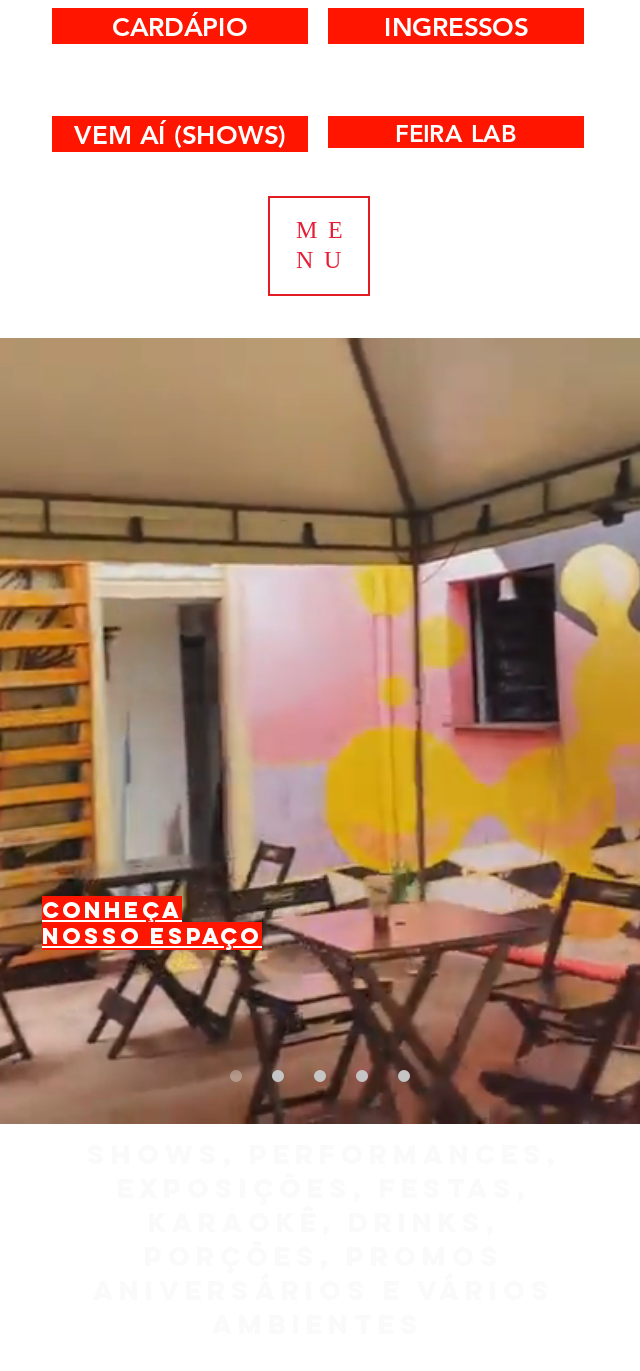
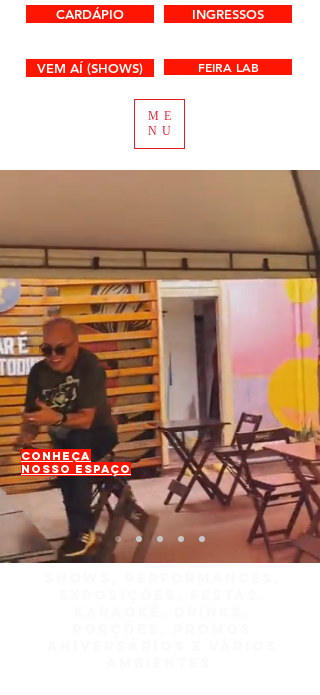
- [image]
+ [image]
